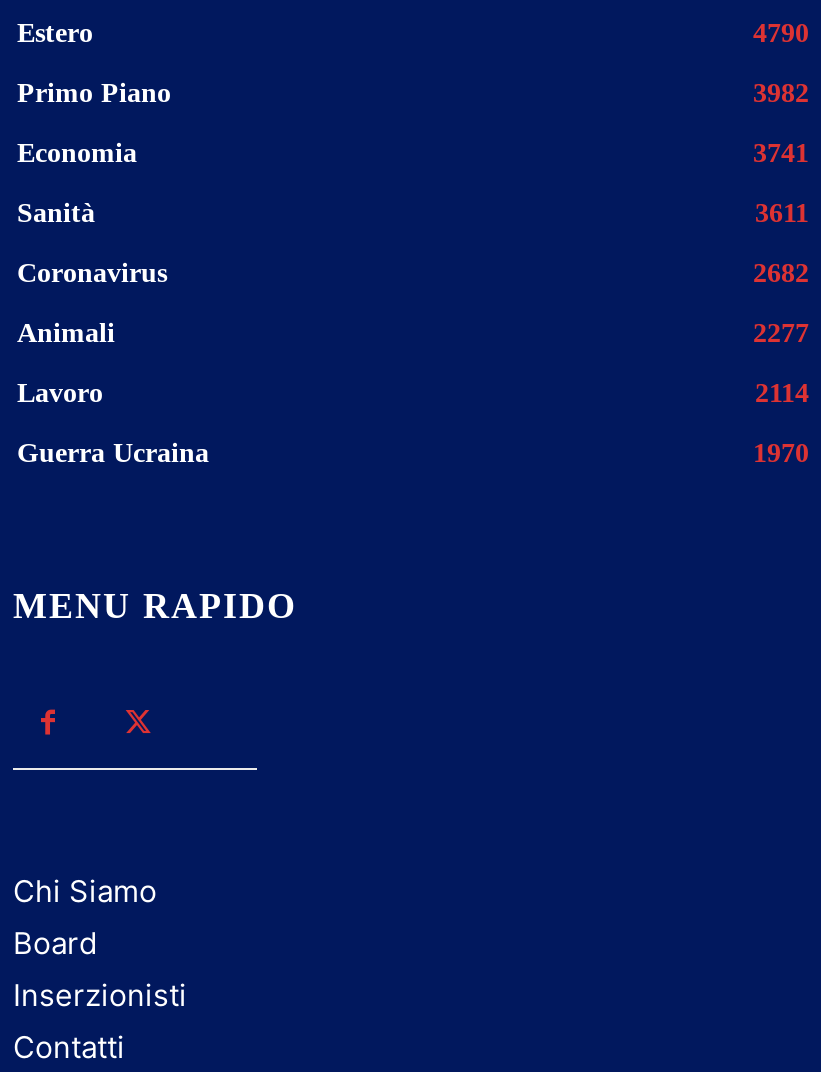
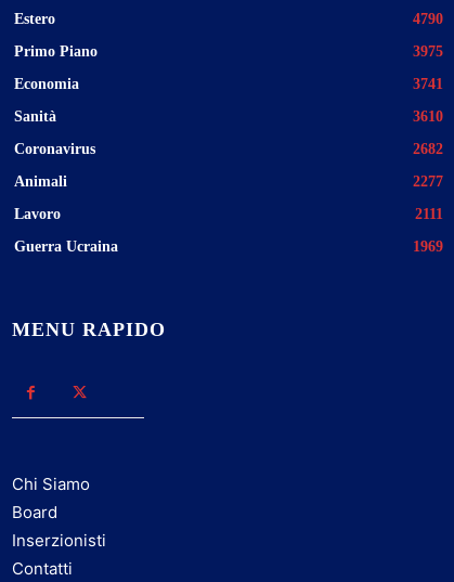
- 3982
+ 3975

- 3611
+ 3610

- 2114
+ 2111

- 1970
+ 1969
